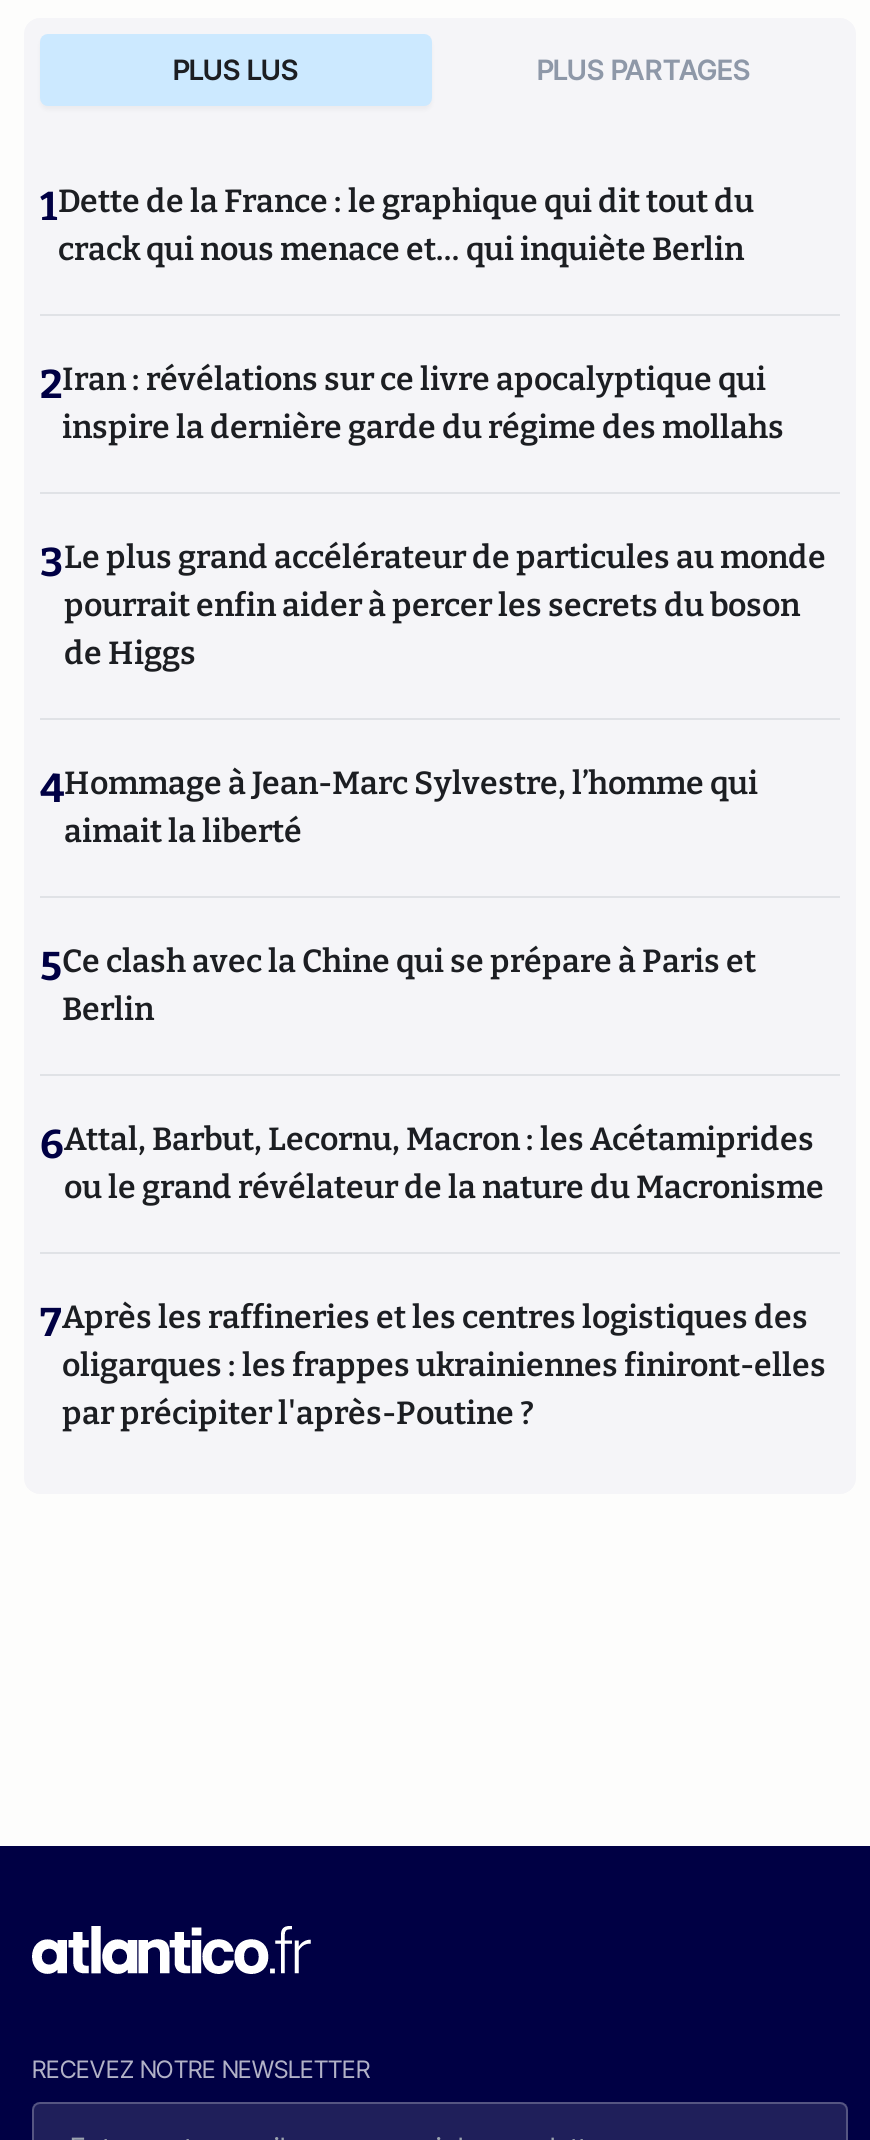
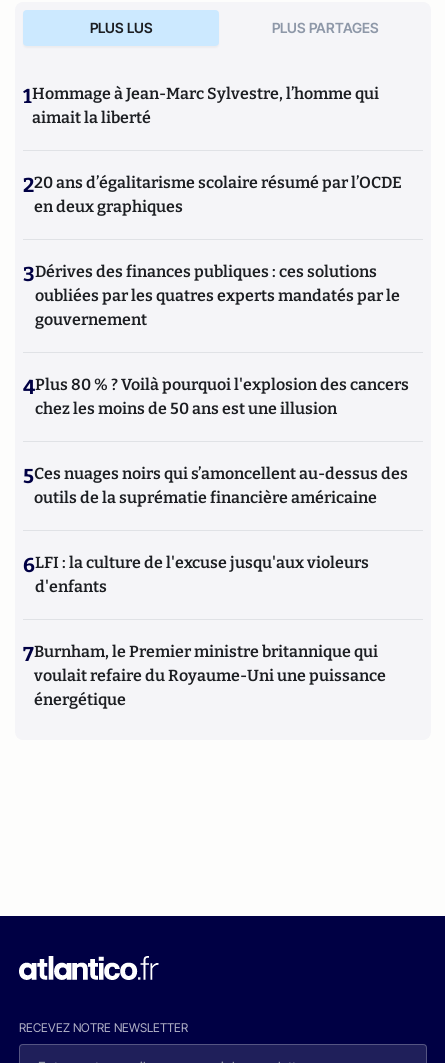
- 1Dette de la France : le graphique qui dit tout du
- crack qui nous menace et… qui inquiète Berlin
- 2Iran : révélations sur ce livre apocalyptique qui
- inspire la dernière garde du régime des mollahs
- 3Le plus grand accélérateur de particules au monde
- pourrait enfin aider à percer les secrets du boson
- de Higgs
- 4Hommage à Jean-Marc Sylvestre, l’homme qui
+ 1Hommage à Jean-Marc Sylvestre, l’homme qui

moved up: aimait la liberté

- 5Ce clash avec la Chine qui se prépare à Paris et
- Berlin
- 6Attal, Barbut, Lecornu, Macron : les Acétamiprides
- ou le grand révélateur de la nature du Macronisme
- 7Après les raffineries et les centres logistiques des
- oligarques : les frappes ukrainiennes finiront-elles
- par précipiter l'après-Poutine ?
+ 220 ans d’égalitarisme scolaire résumé par l’OCDE
+ en deux graphiques
+ 3Dérives des finances publiques : ces solutions
+ oubliées par les quatres experts mandatés par le
+ gouvernement
+ 4Plus 80 % ? Voilà pourquoi l'explosion des cancers
+ chez les moins de 50 ans est une illusion
+ 5Ces nuages noirs qui s’amoncellent au-dessus des
+ outils de la suprématie financière américaine
+ 6LFI : la culture de l'excuse jusqu'aux violeurs
+ d'enfants
+ 7Burnham, le Premier ministre britannique qui
+ voulait refaire du Royaume-Uni une puissance
+ énergétique
